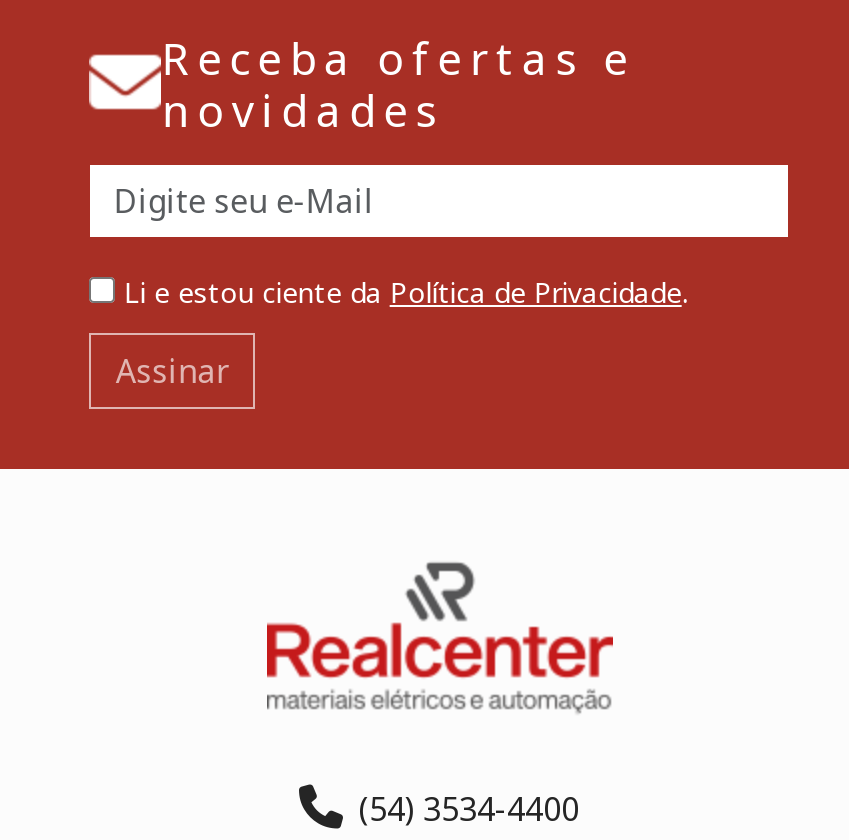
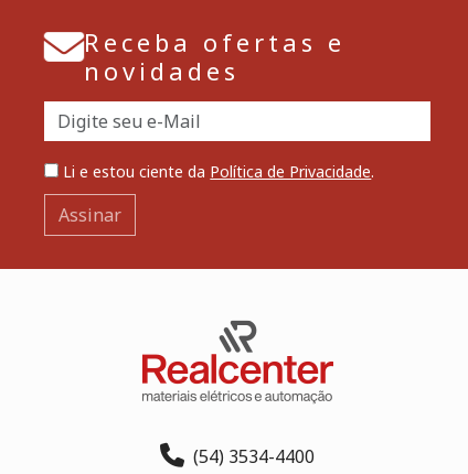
- [image]
+ [image]
